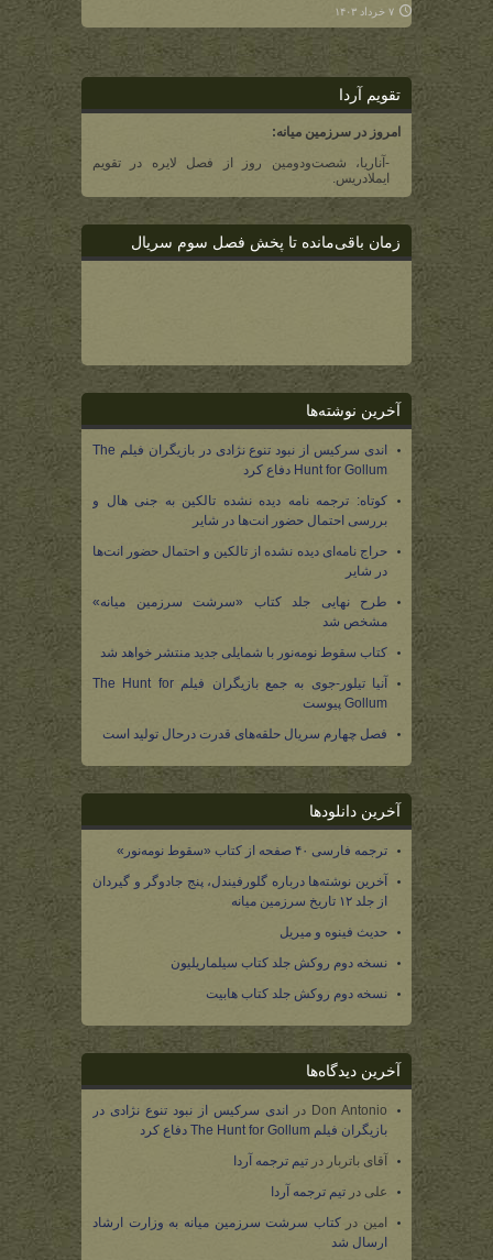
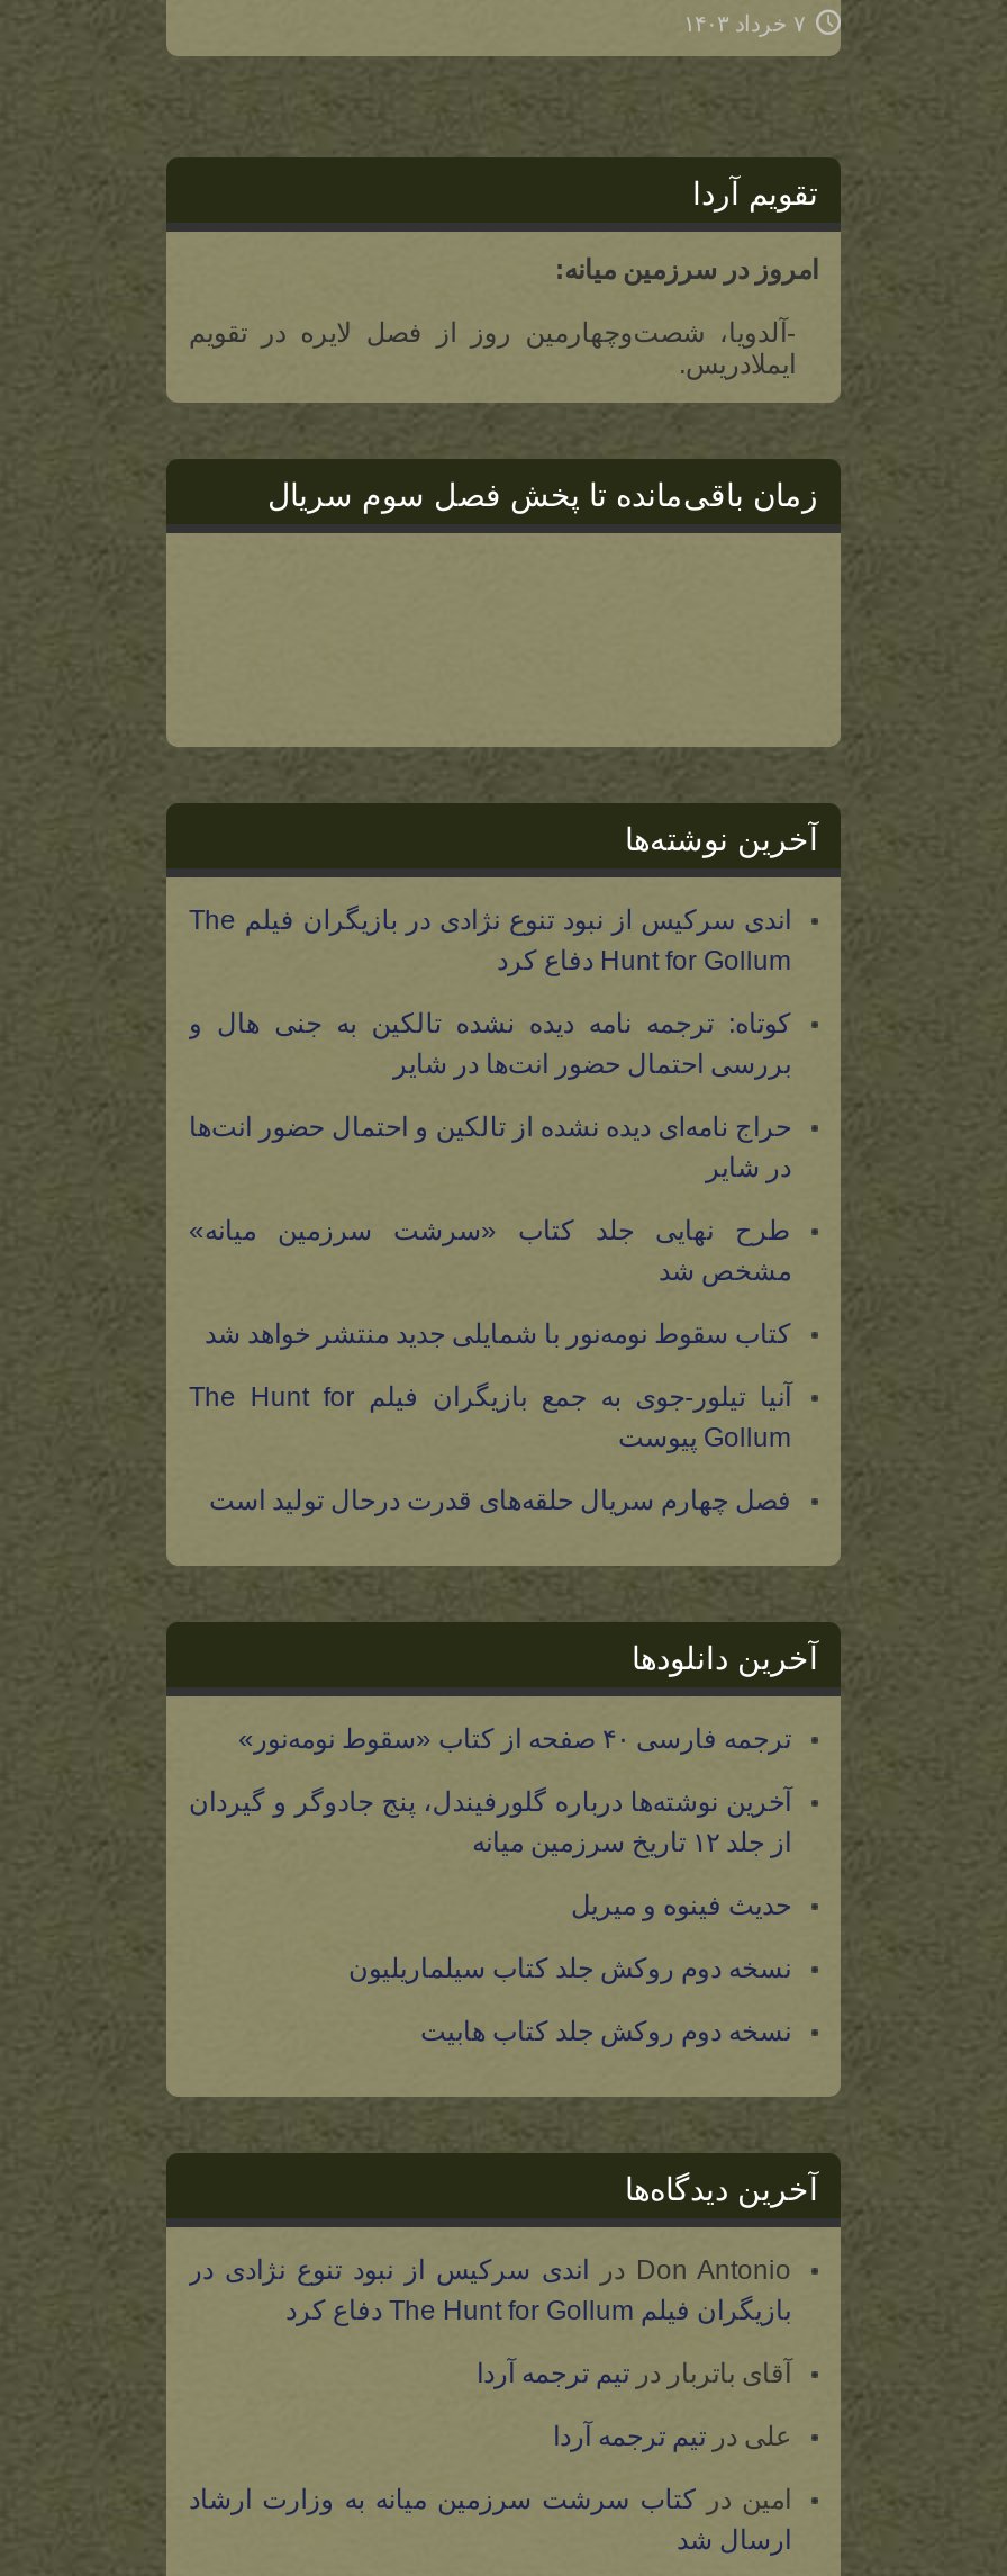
- -آناریا، شصت‌و‌دومین روز از فصل لایره در تقویم
+ -آلدویا، شصت‌و‌چهارمین روز از فصل لایره در تقویم
